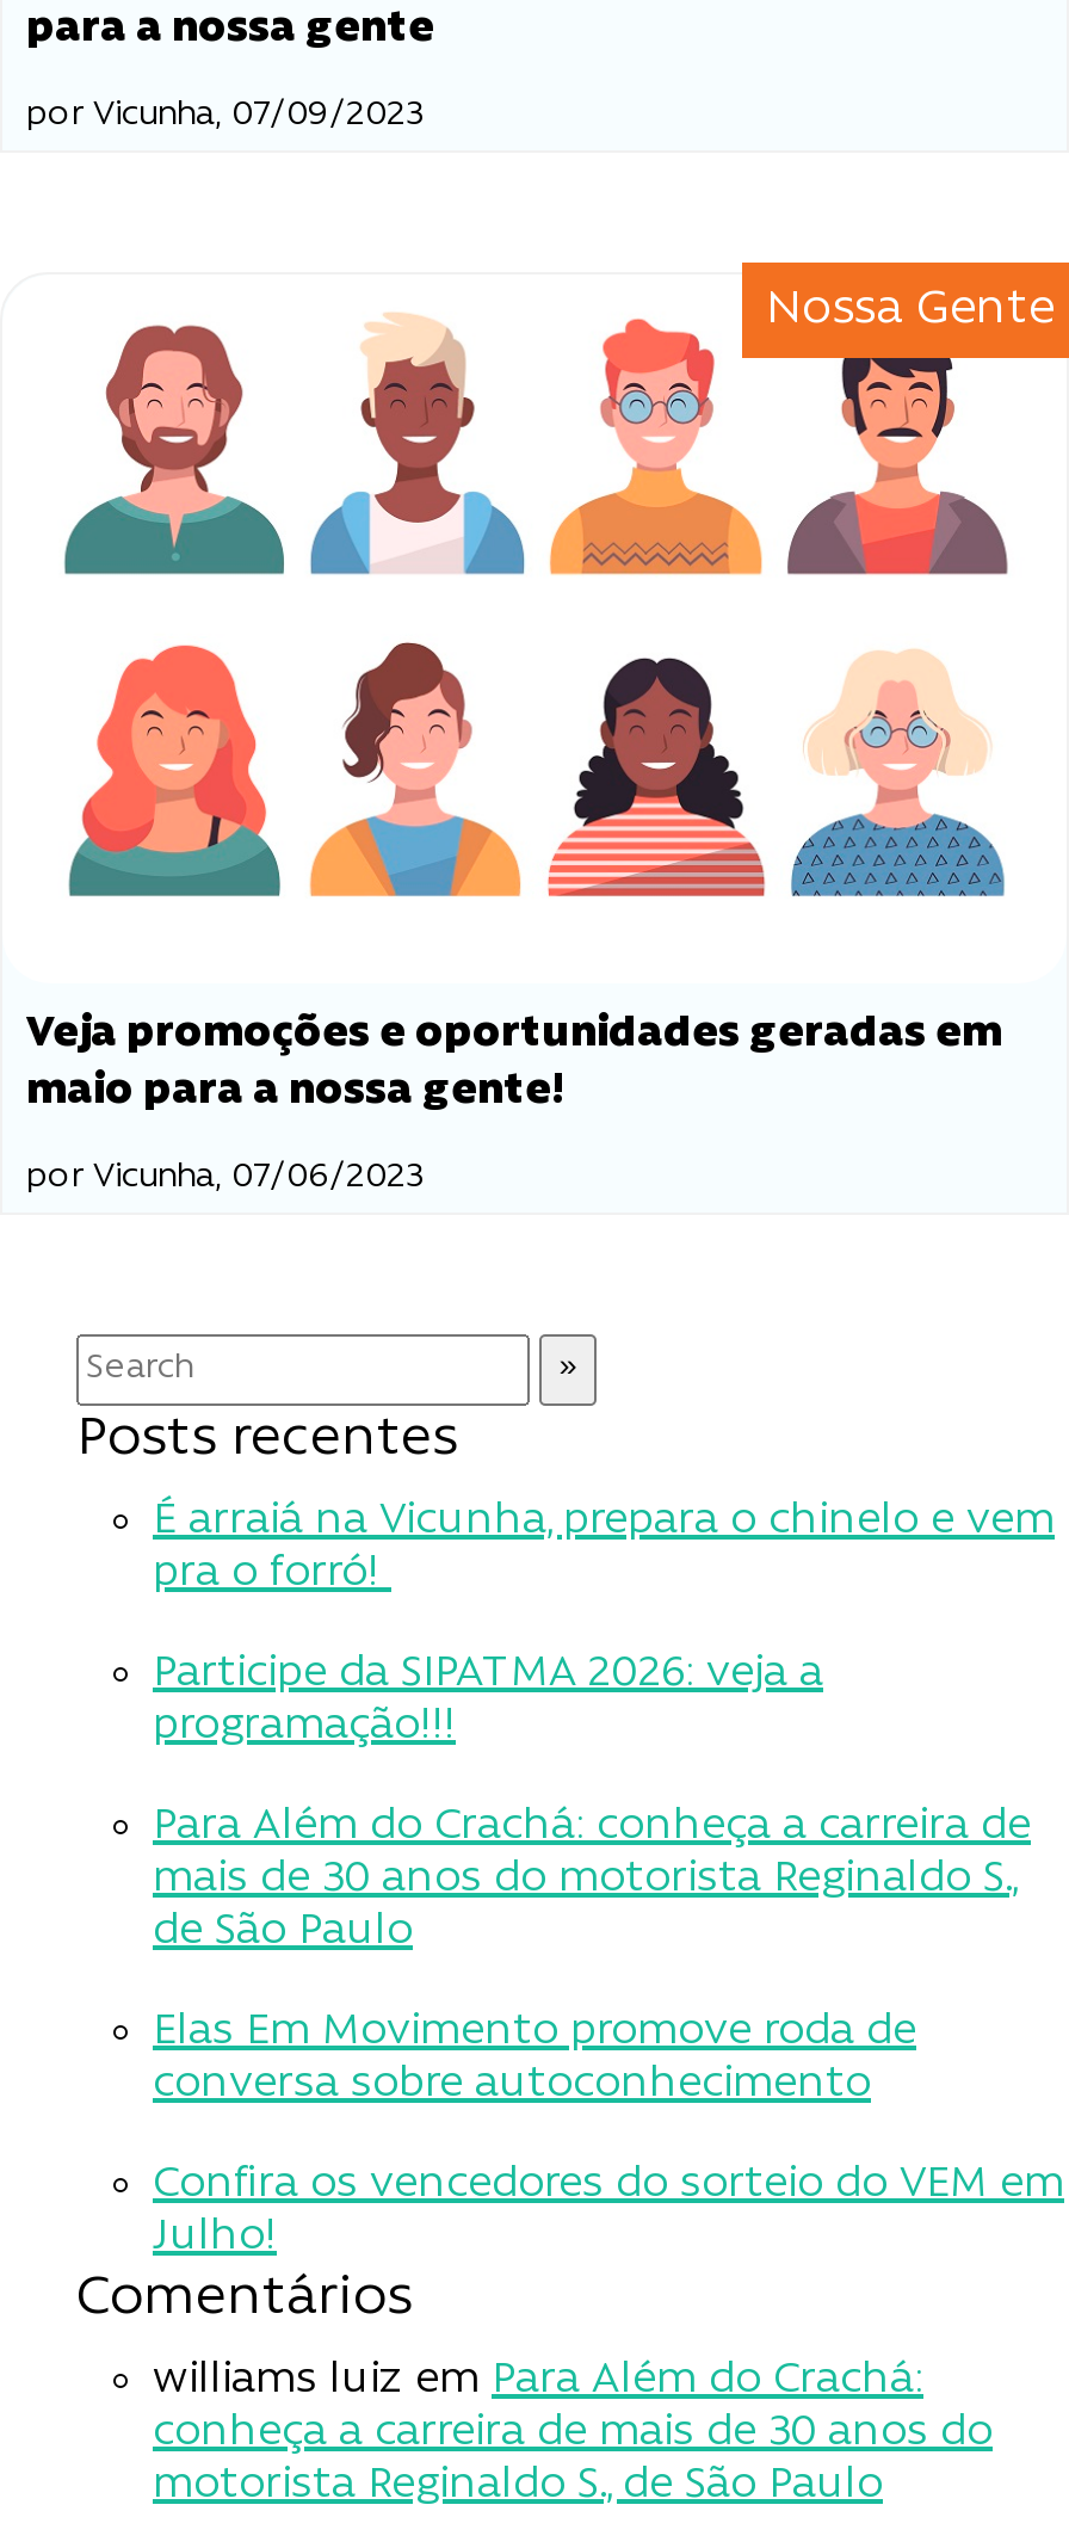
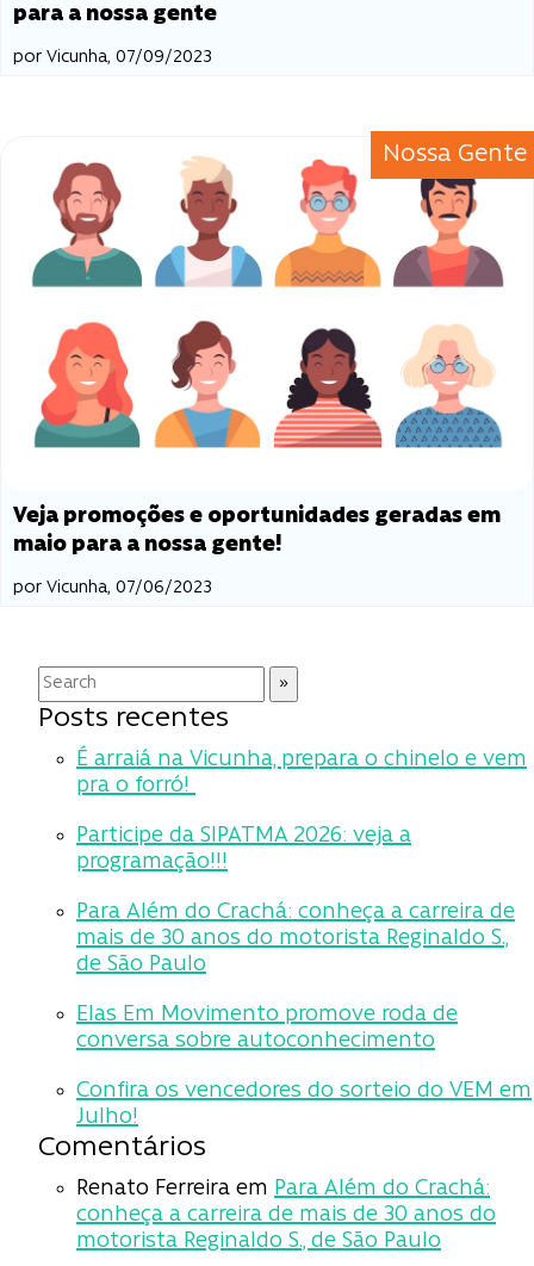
- williams luiz em Para Além do Crachá:
+ Renato Ferreira em Para Além do Crachá:
